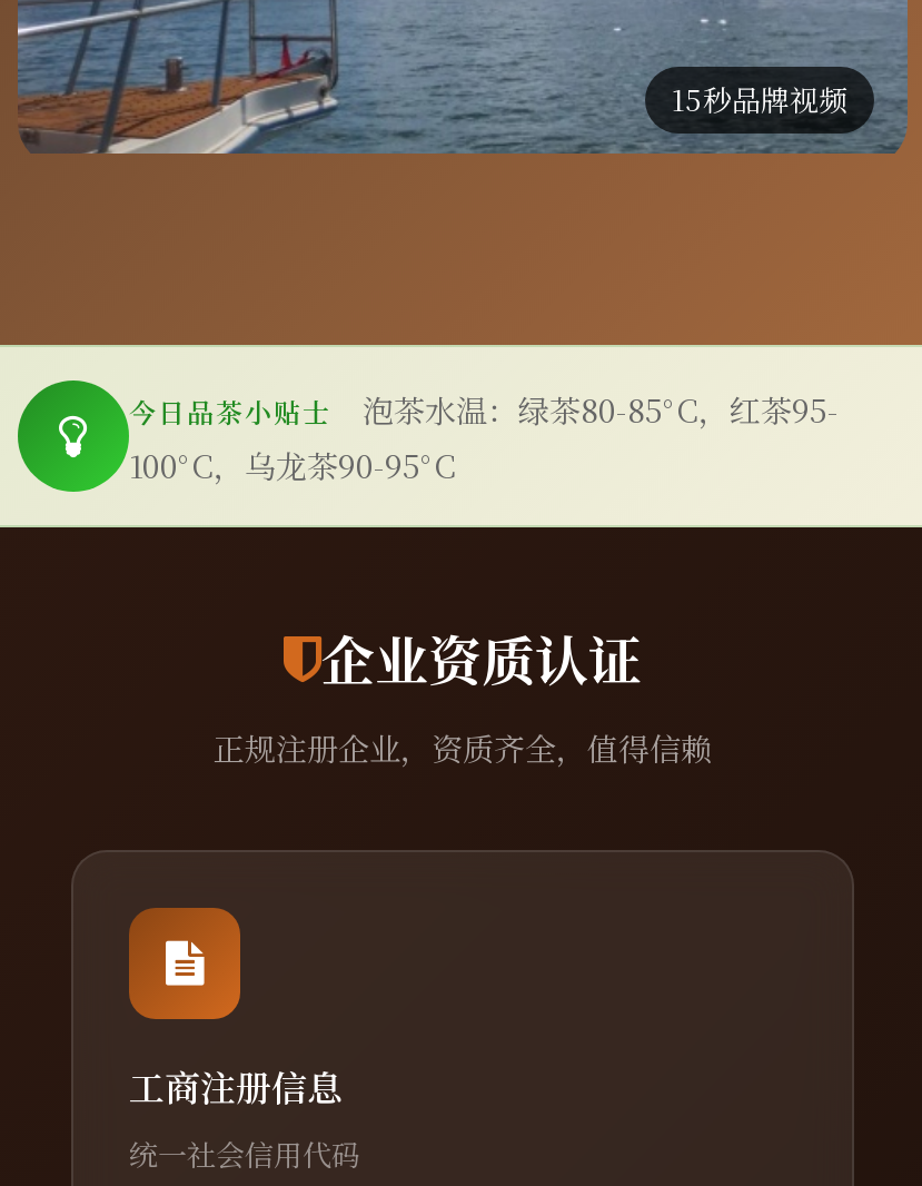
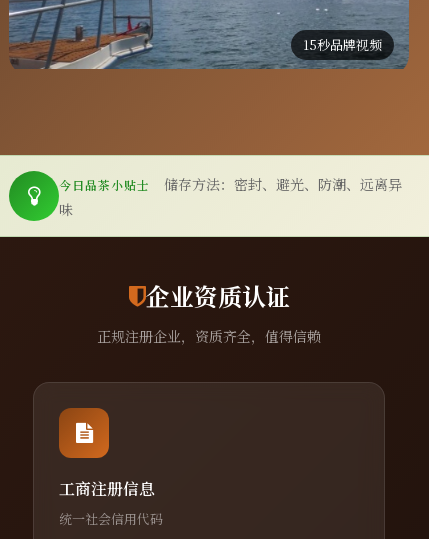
- 泡茶水温：绿茶80-85°C，红茶95-
- 100°C，乌龙茶90-95°C
+ 储存方法：密封、避光、防潮、远离异
+ 味
